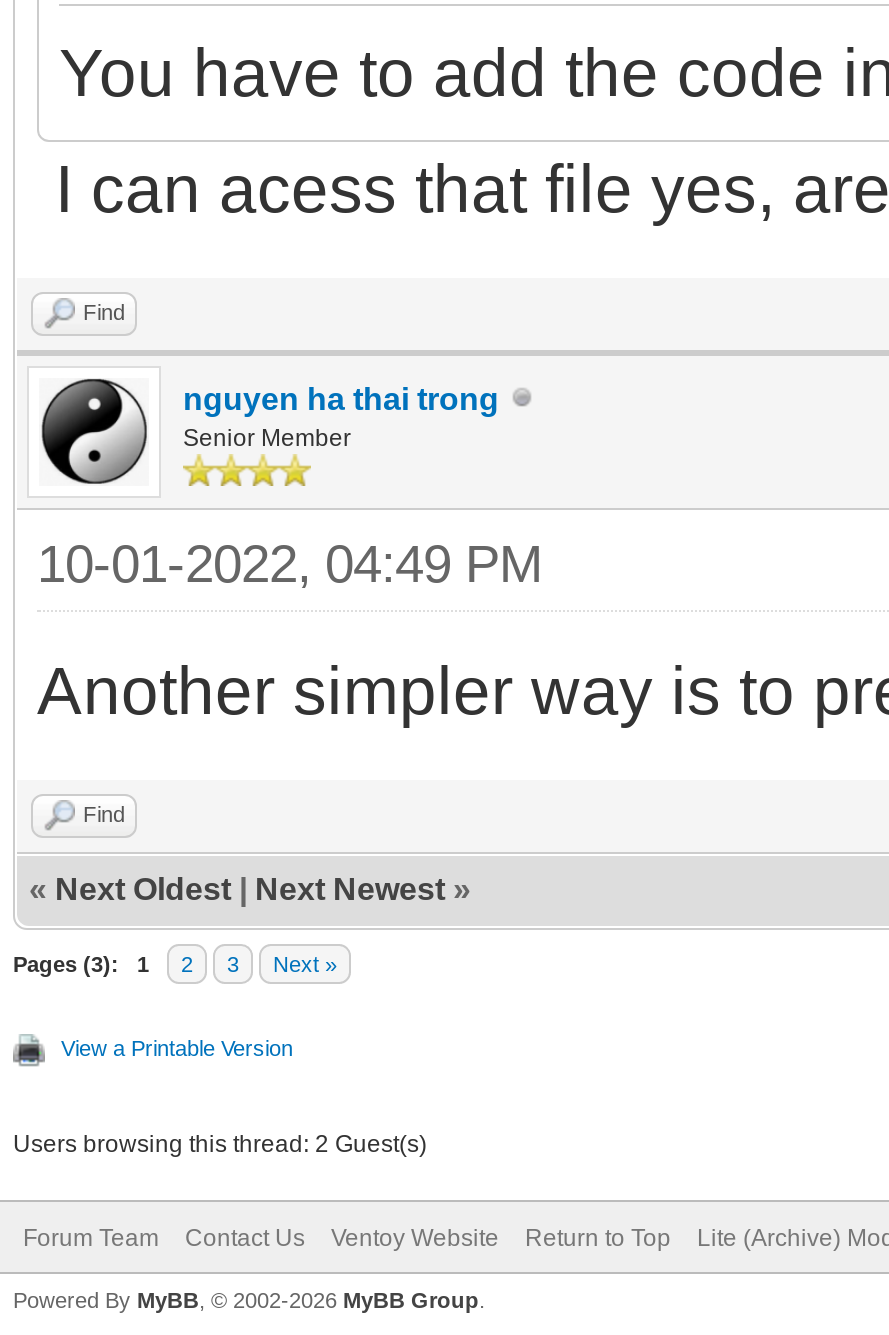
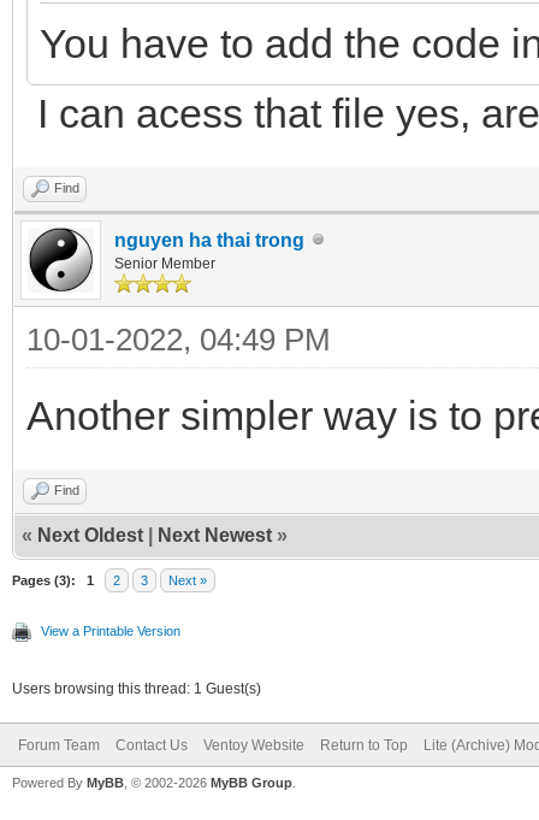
- Users browsing this thread: 2 Guest(s)
+ Users browsing this thread: 1 Guest(s)
